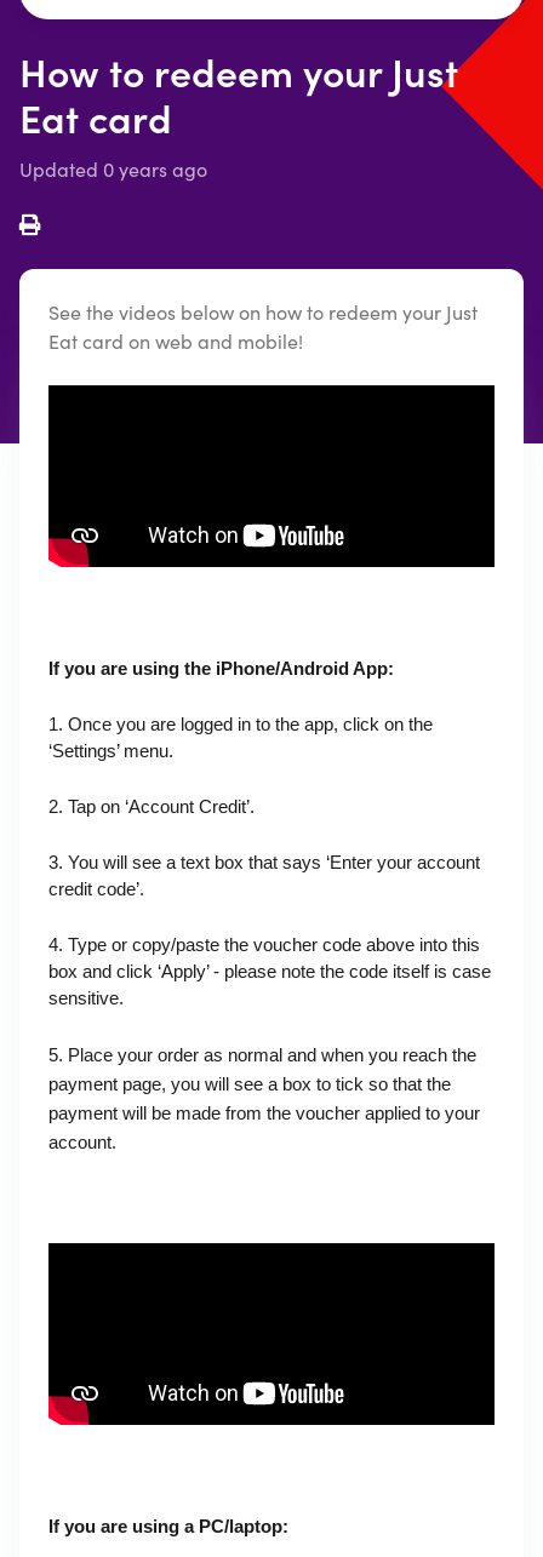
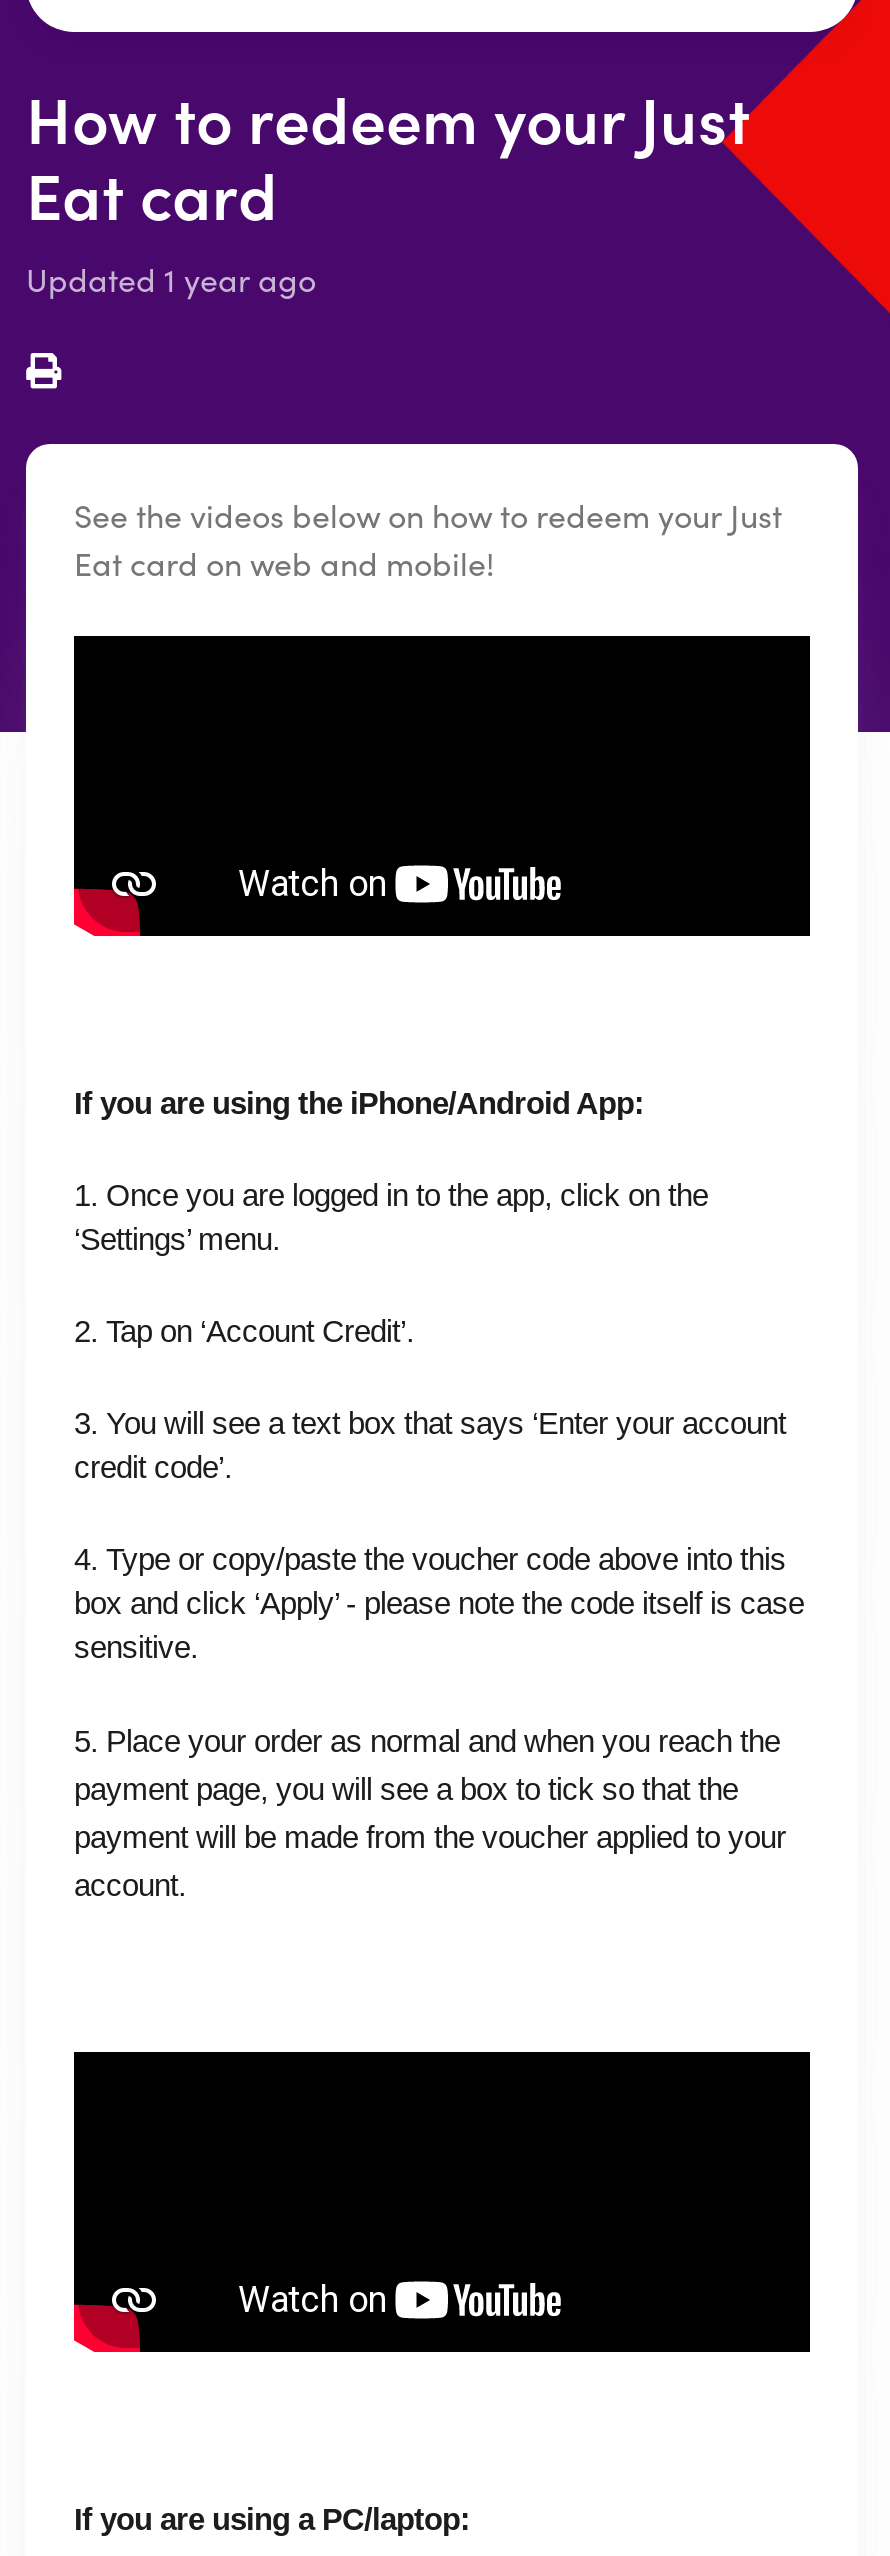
- Updated 0 years ago
+ Updated 1 year ago
